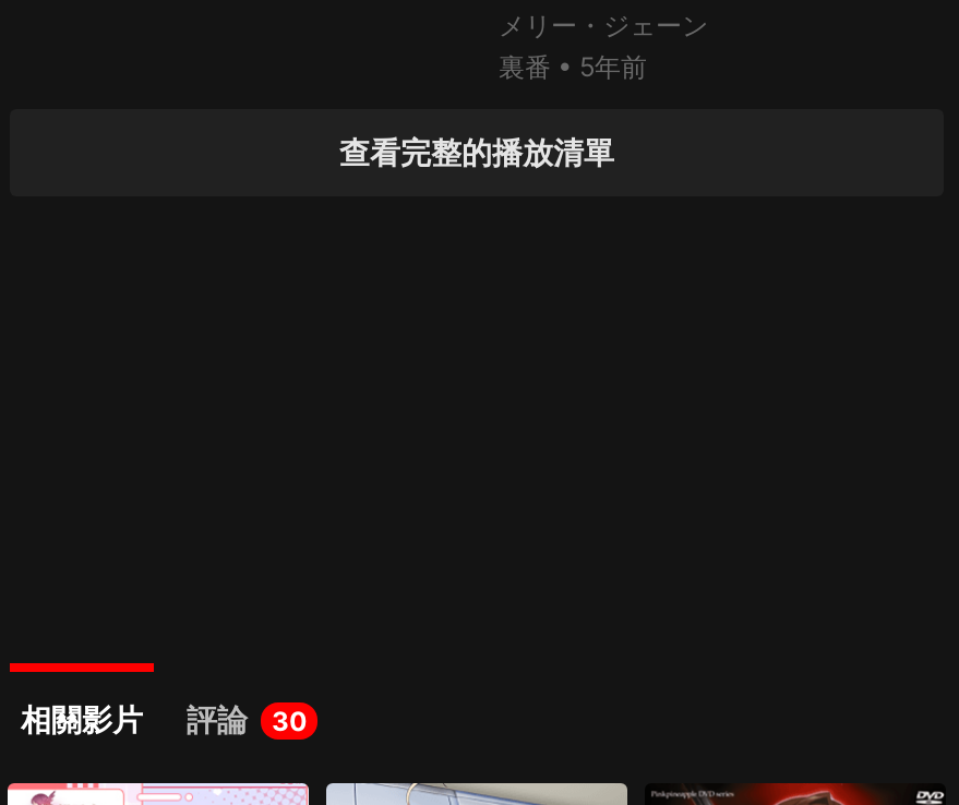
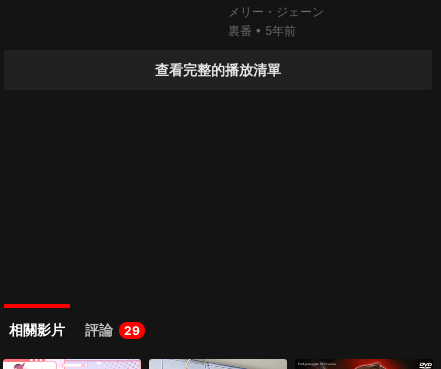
- 相關影片 評論 30
+ 相關影片 評論 29
